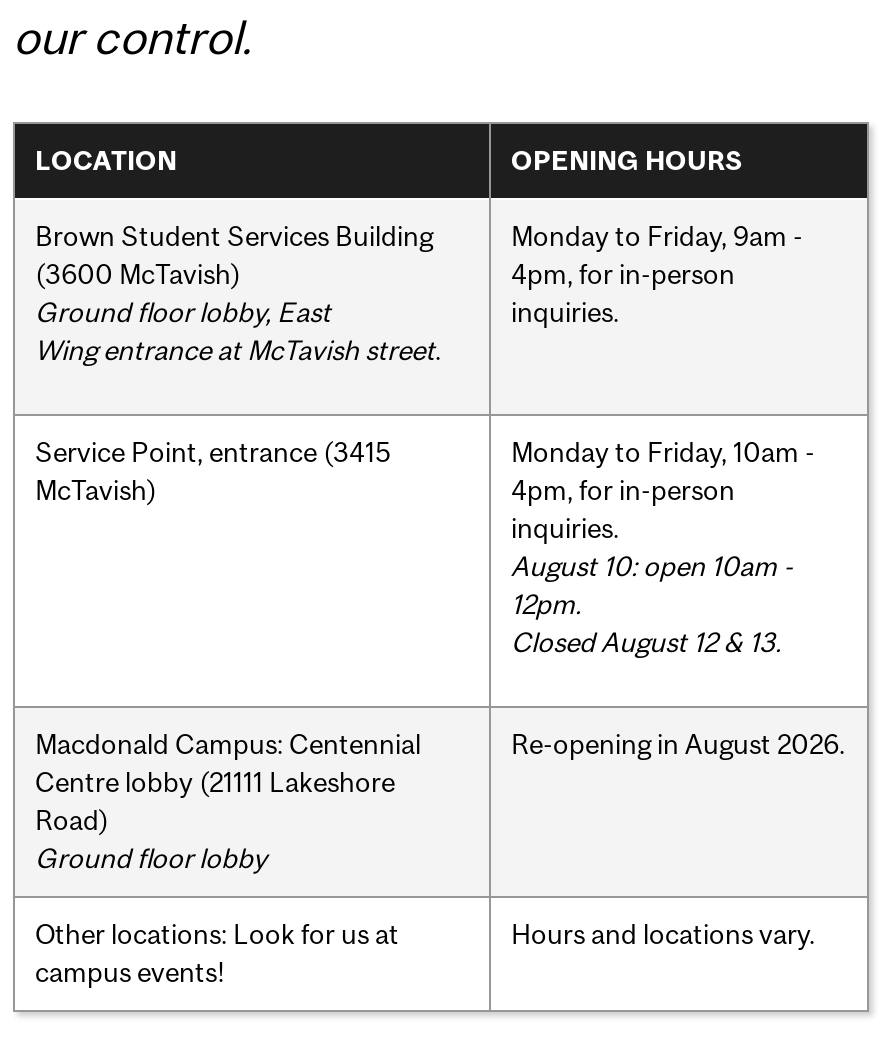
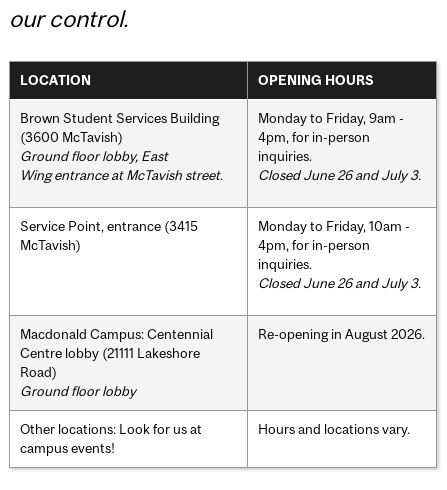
+ Closed June 26 and July 3.

- August 10: open 10am -
- 12pm.
- Closed August 12 & 13.
+ Closed June 26 and July 3.
